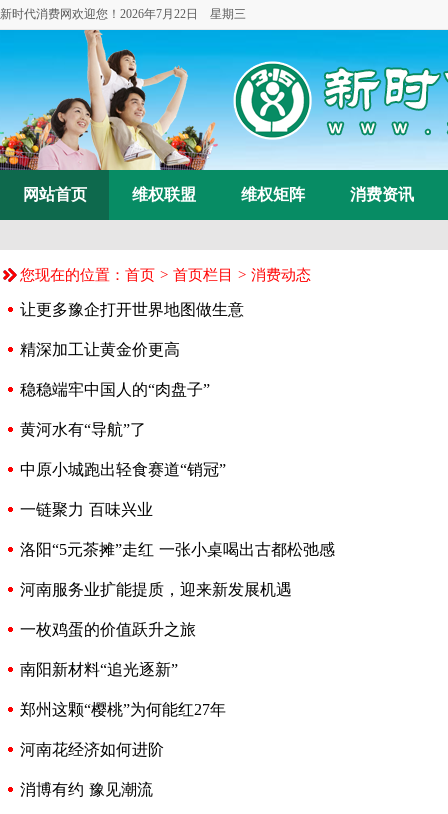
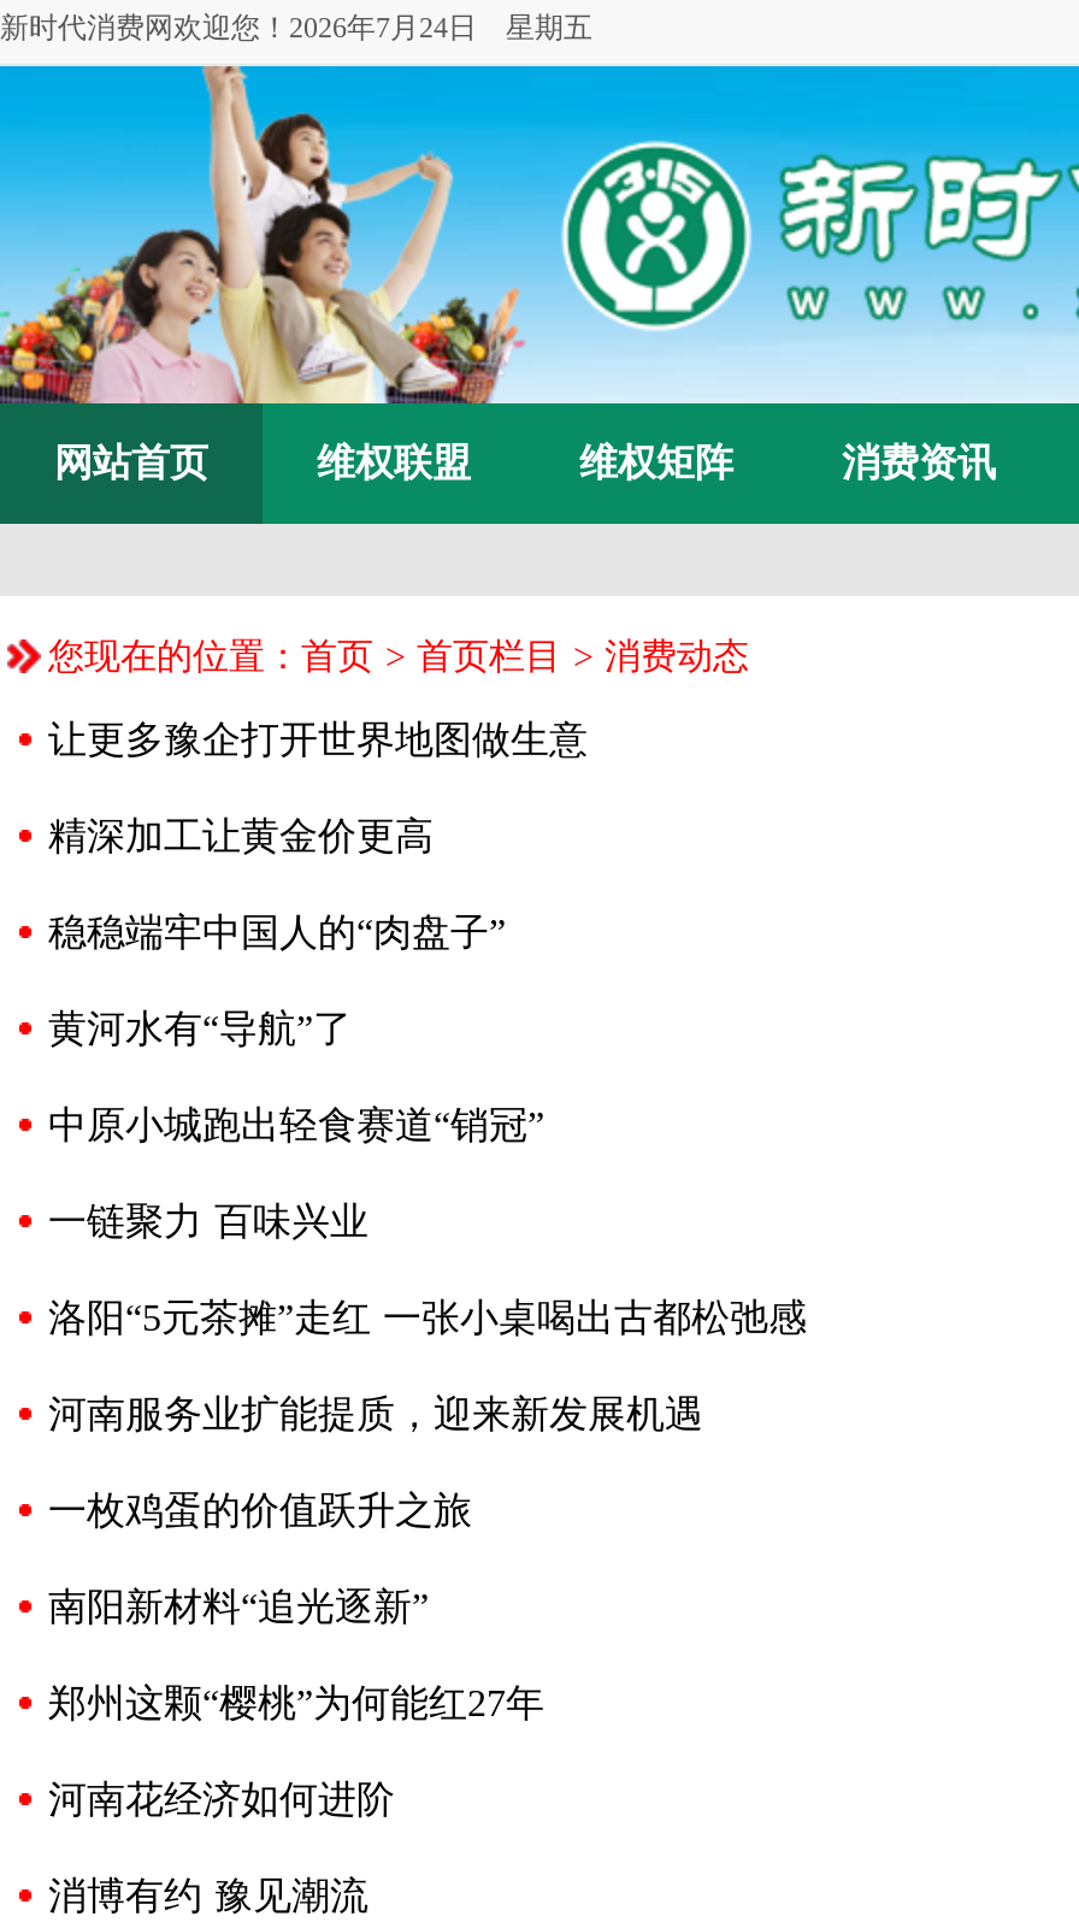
- 新时代消费网欢迎您！2026年7月22日 星期三
+ 新时代消费网欢迎您！2026年7月24日 星期五
